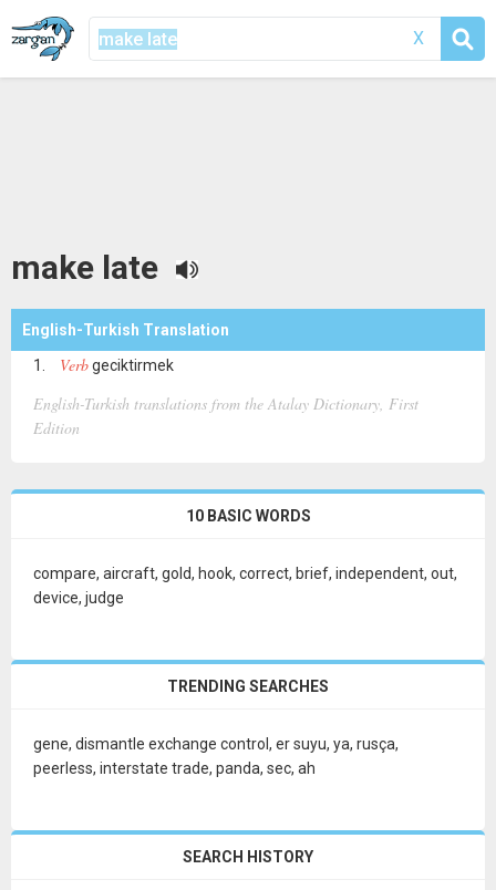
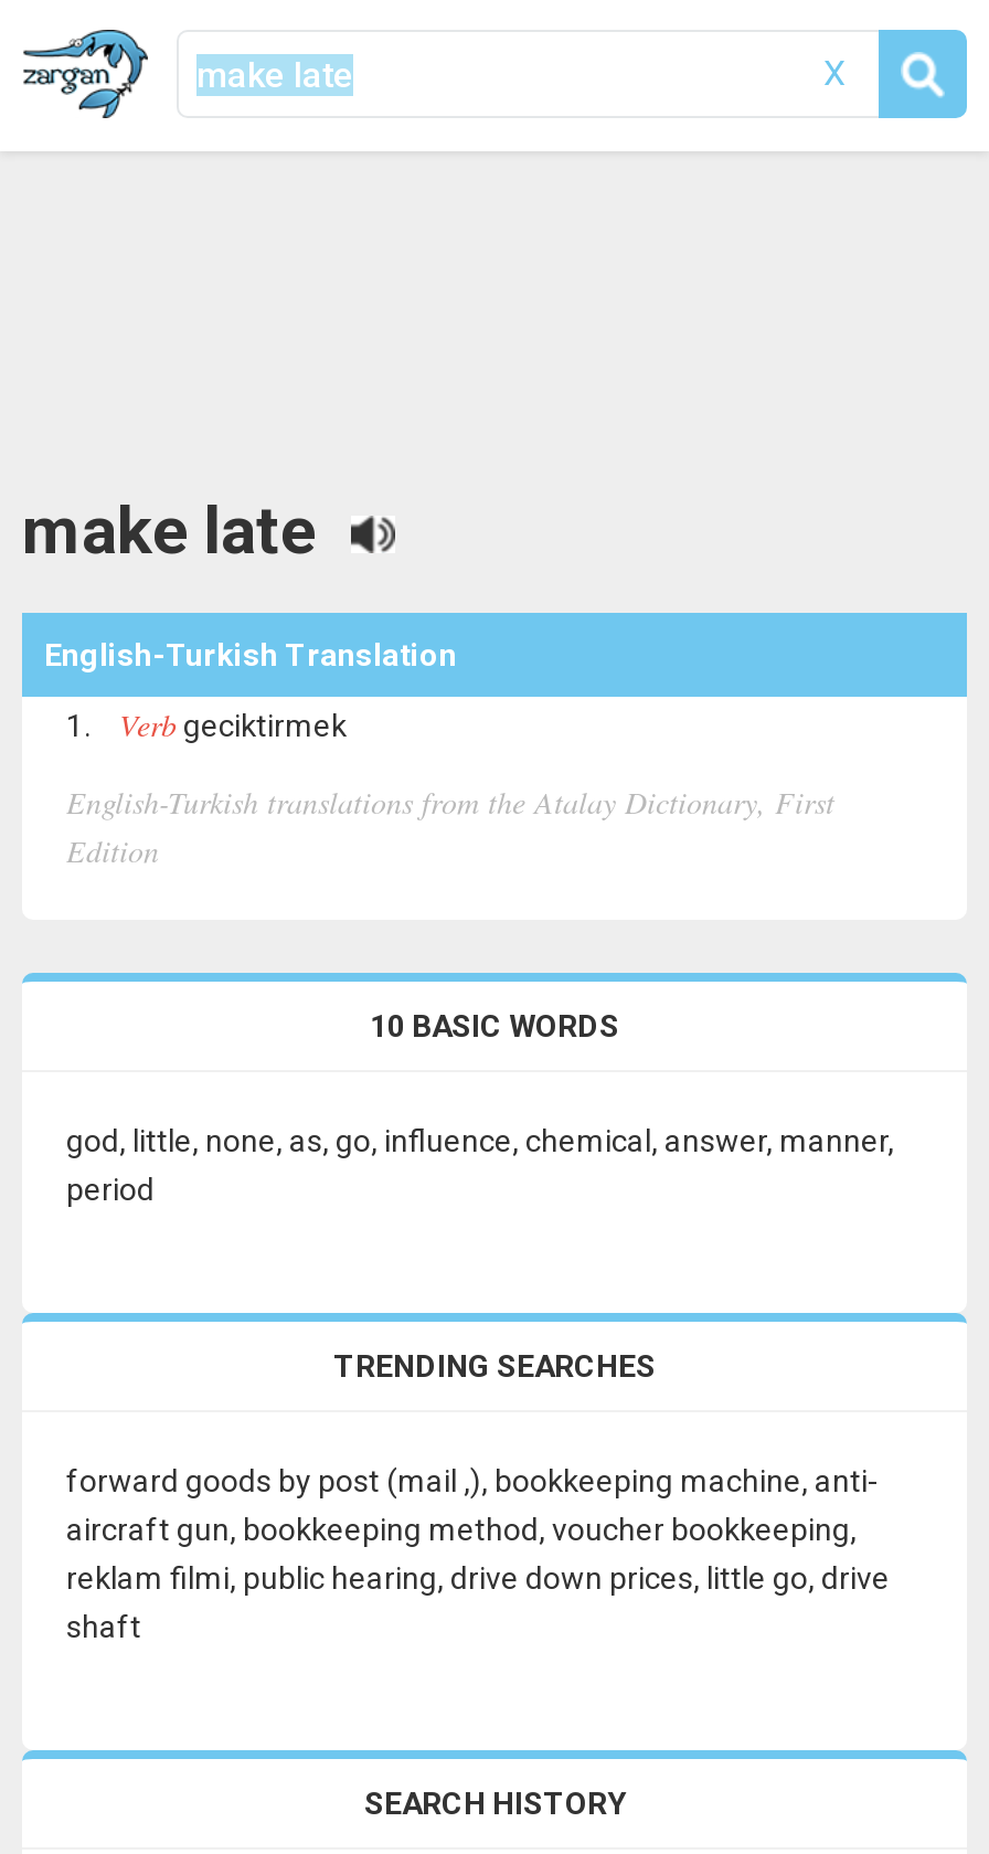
- compare, aircraft, gold, hook, correct, brief, independent, out,
- device, judge
+ god, little, none, as, go, influence, chemical, answer, manner,
+ period

- gene, dismantle exchange control, er suyu, ya, rusça,
- peerless, interstate trade, panda, sec, ah
+ forward goods by post (mail ,), bookkeeping machine, anti-
+ aircraft gun, bookkeeping method, voucher bookkeeping,
+ reklam filmi, public hearing, drive down prices, little go, drive
+ shaft
